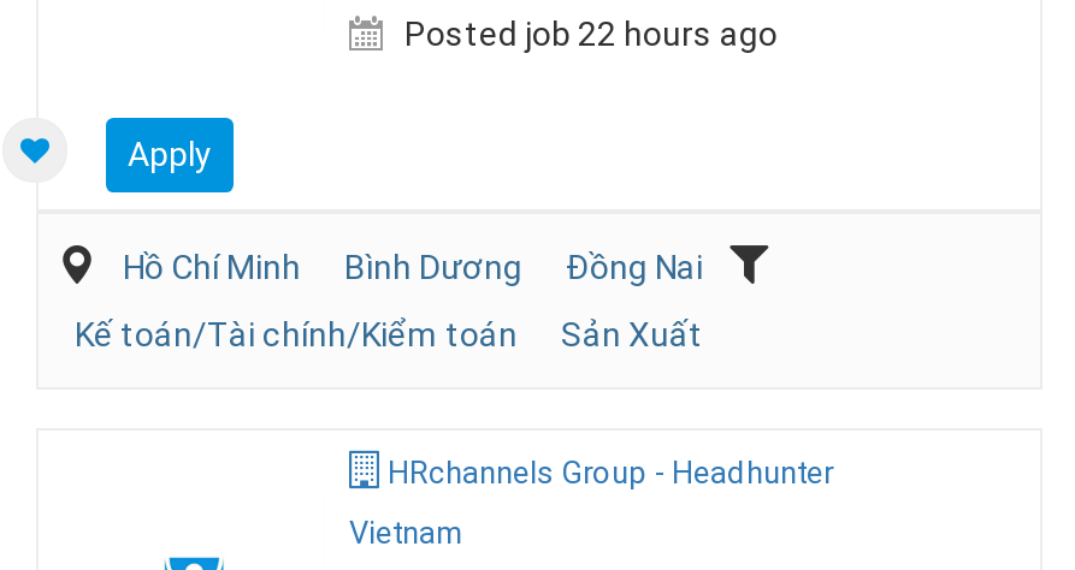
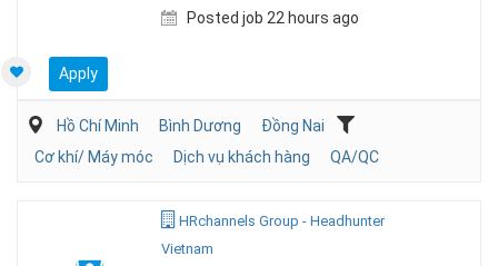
- Kế toán/Tài chính/Kiểm toán
- Sản Xuất
+ Cơ khí/ Máy móc
+ Dịch vụ khách hàng
+ QA/QC
